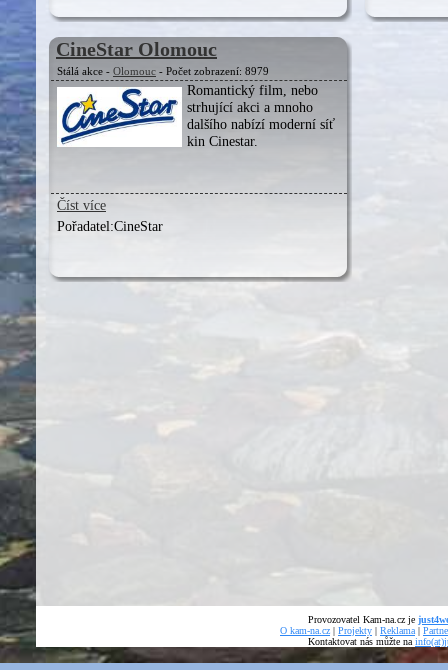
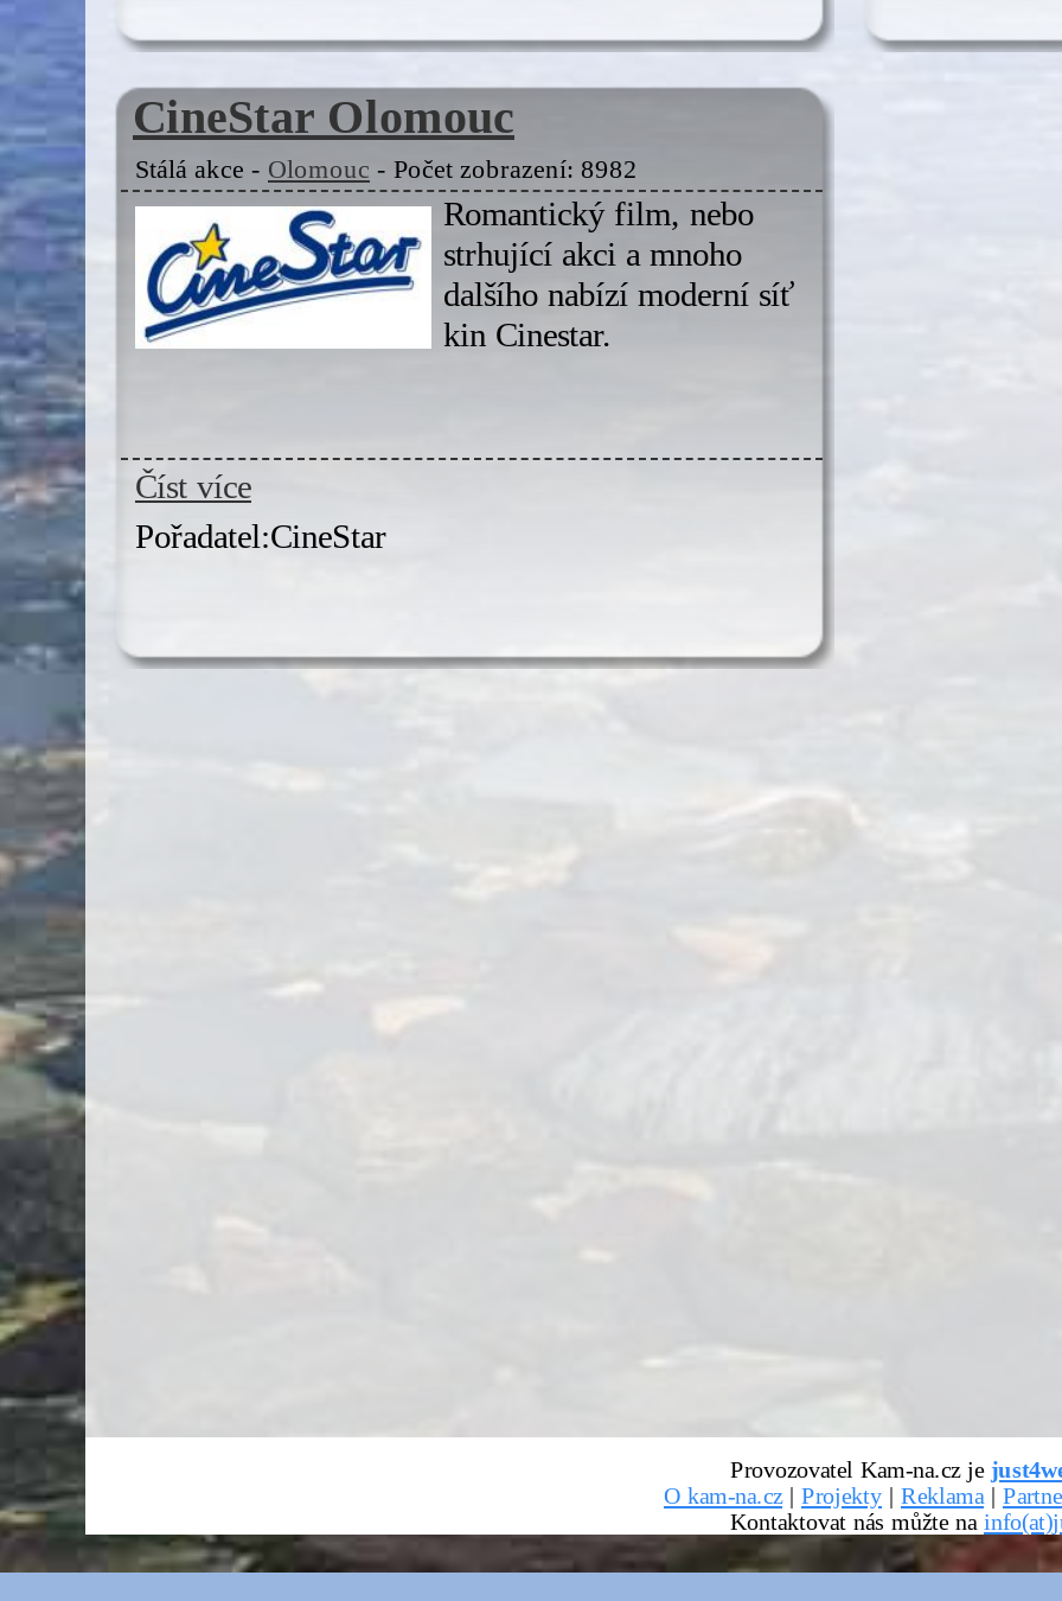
- Stálá akce - Olomouc - Počet zobrazení: 8979
+ Stálá akce - Olomouc - Počet zobrazení: 8982
